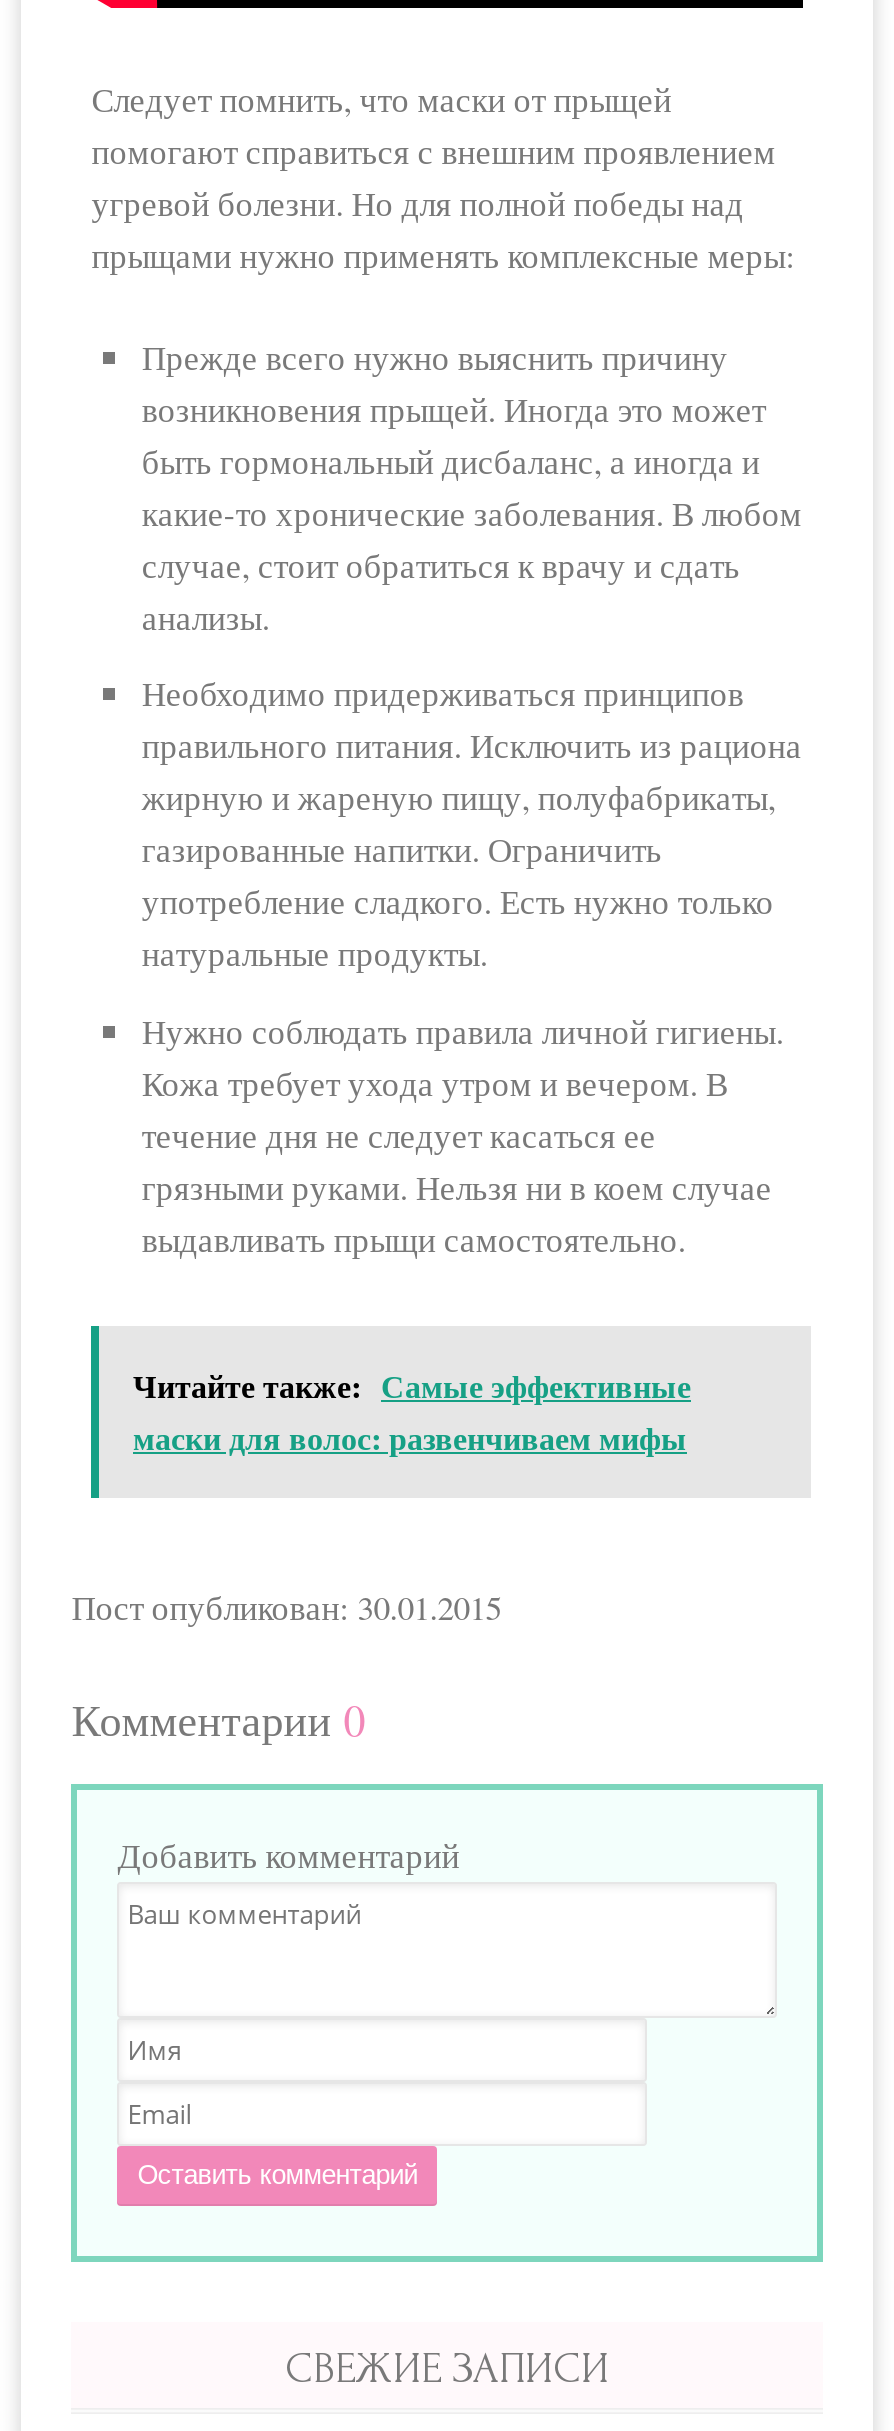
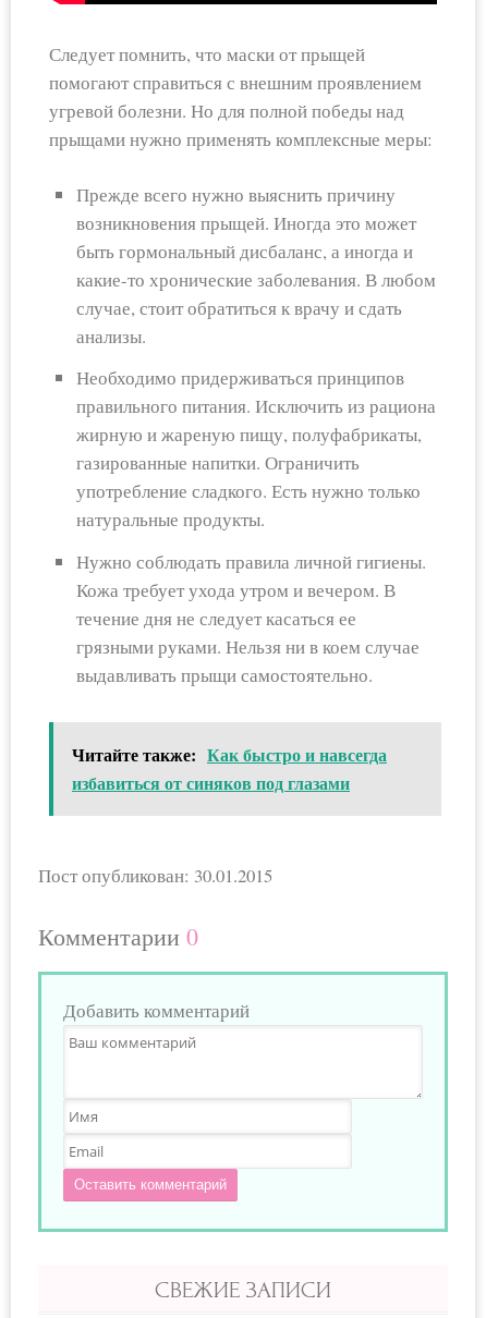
- Читайте также: Самые эффективные
- маски для волос: развенчиваем мифы
+ Читайте также: Как быстро и навсегда
+ избавиться от синяков под глазами
